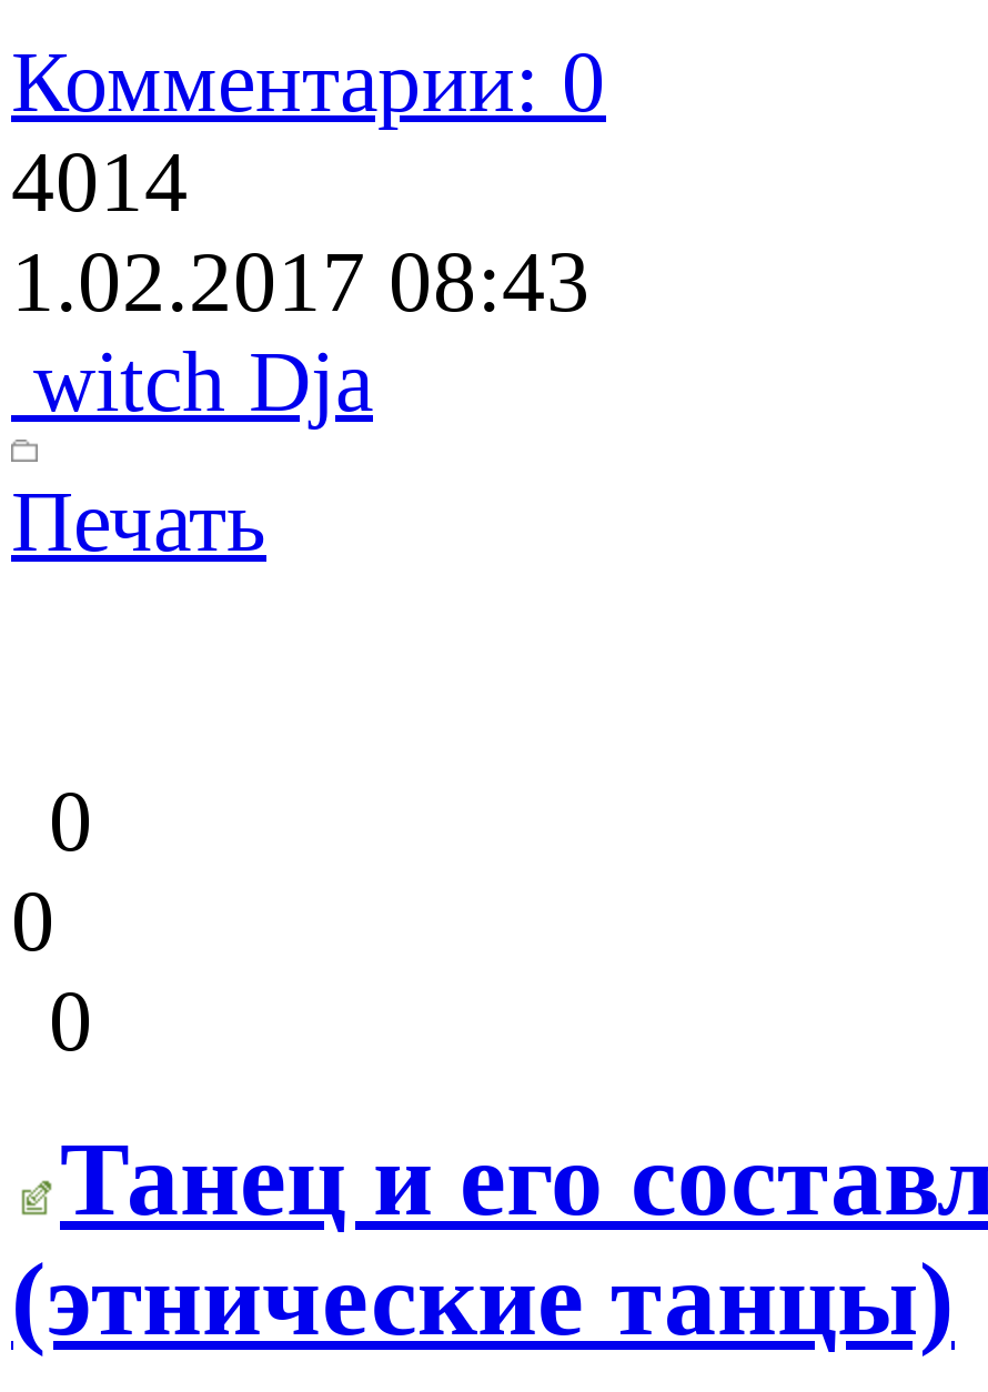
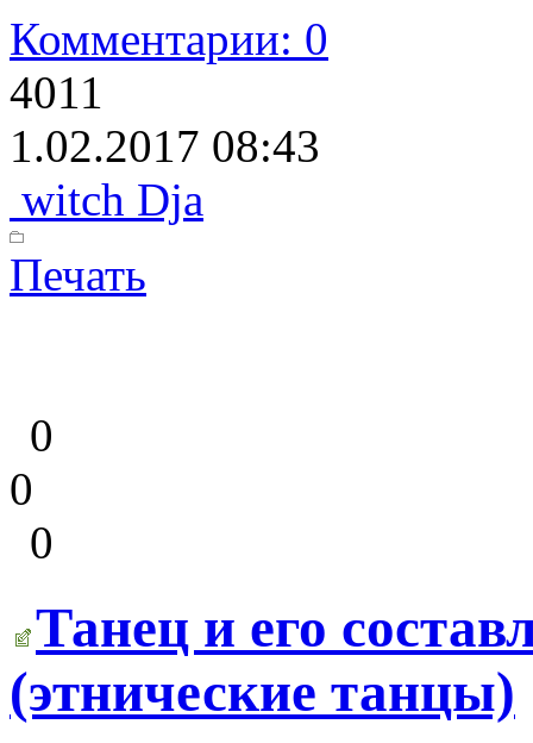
- 4014
+ 4011
